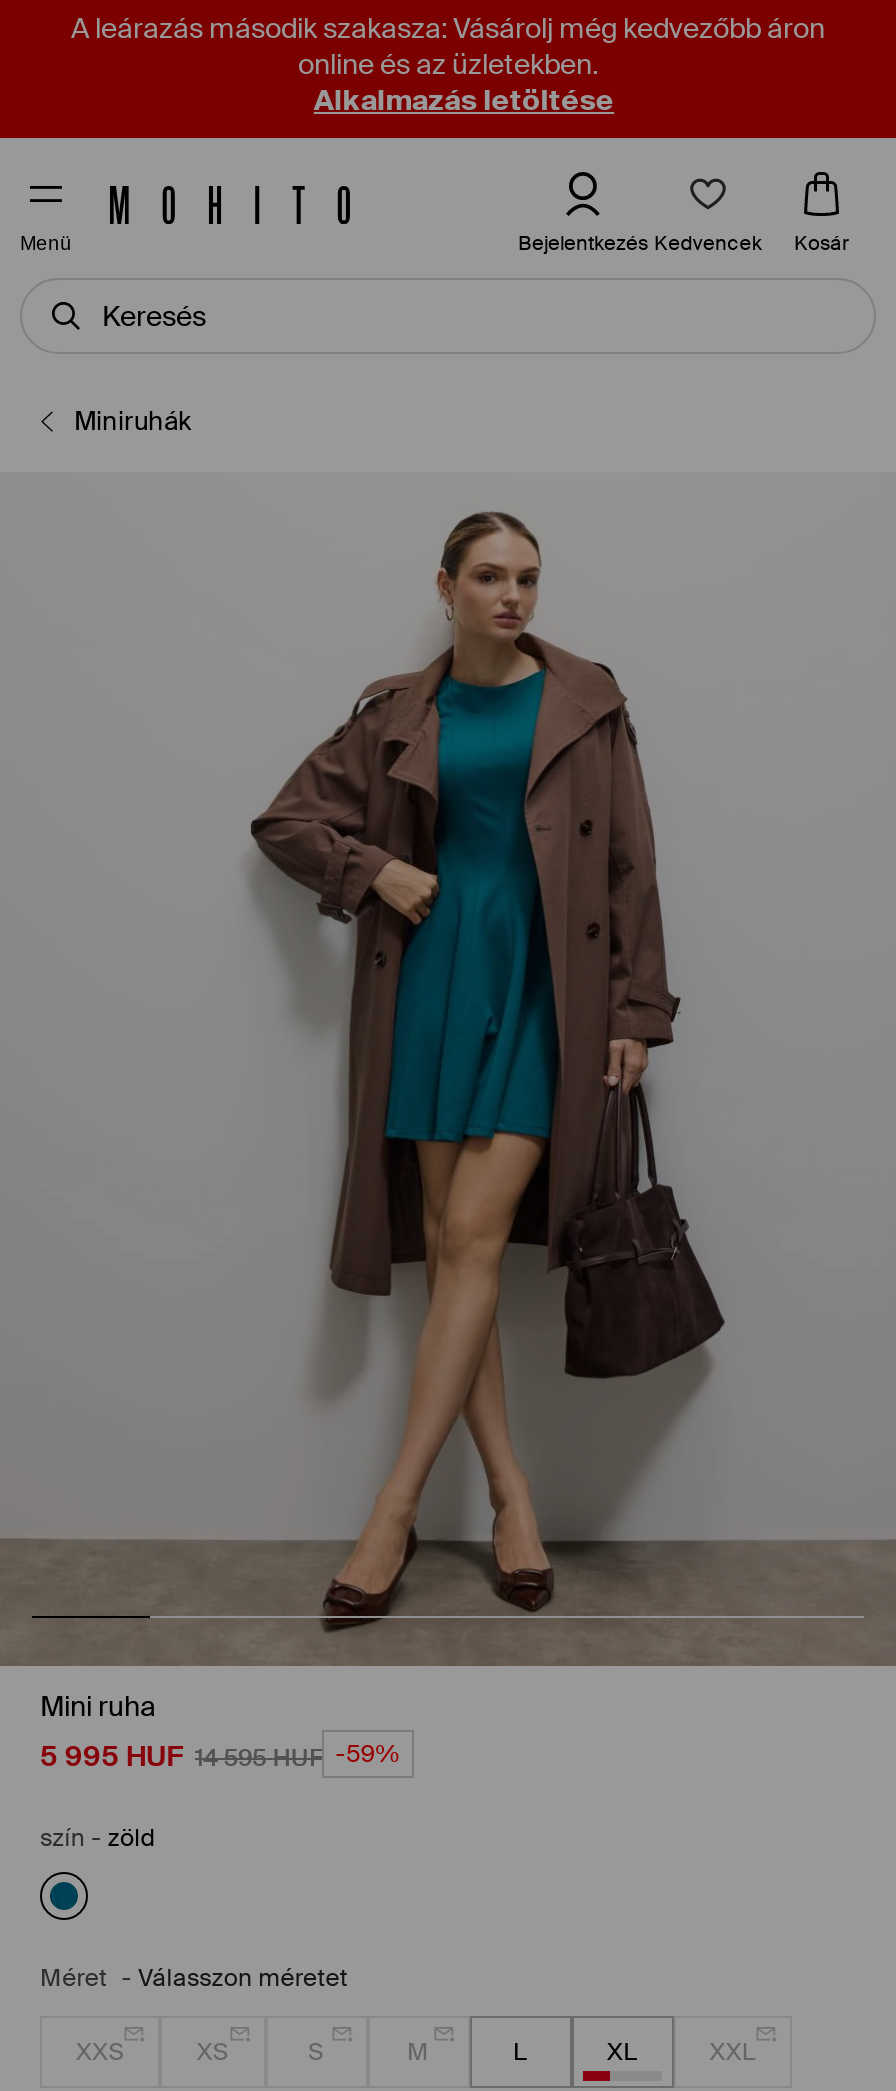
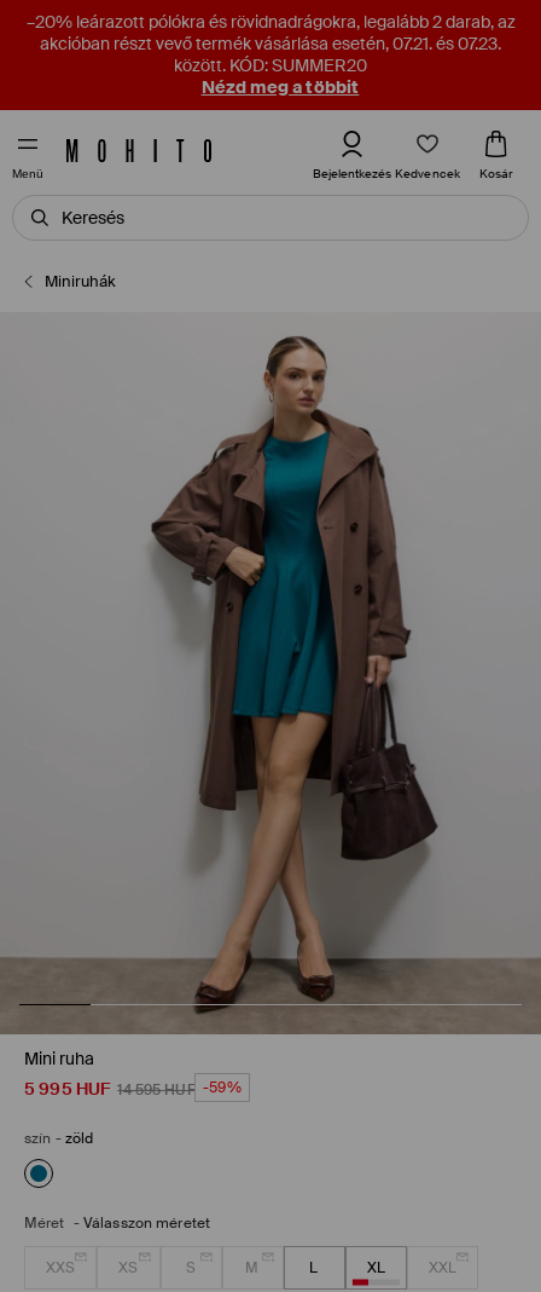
- A leárazás második szakasza: Vásárolj még kedvezőbb áron
- online és az üzletekben.
- Alkalmazás letöltése
+ –20% leárazott pólókra és rövidnadrágokra, legalább 2 darab, az
+ akcióban részt vevő termék vásárlása esetén, 07.21. és 07.23.
+ között. KÓD: SUMMER20
+ Nézd meg a többit
